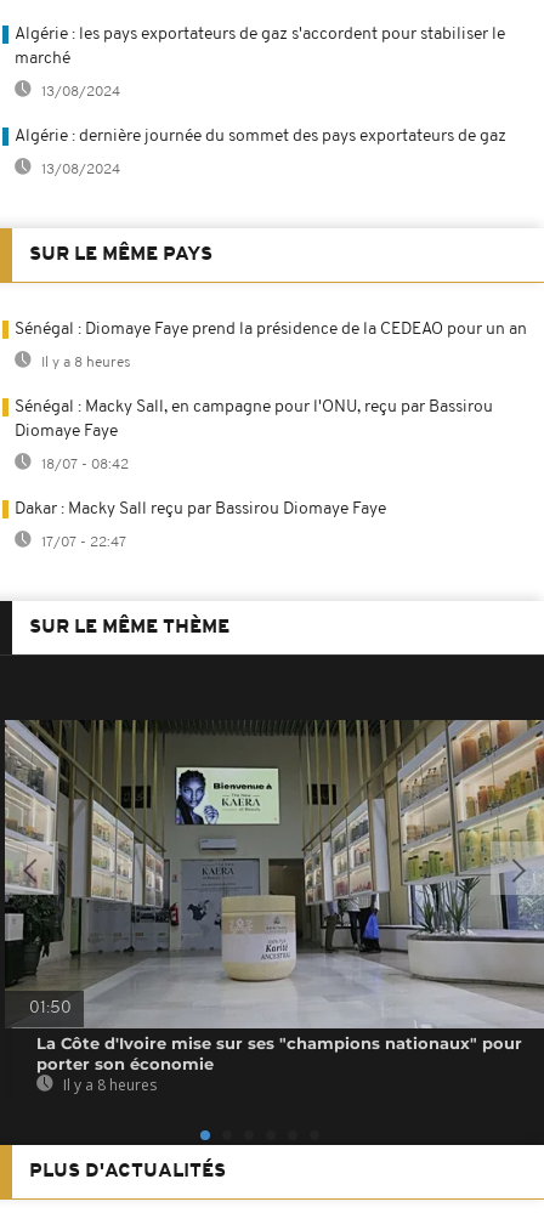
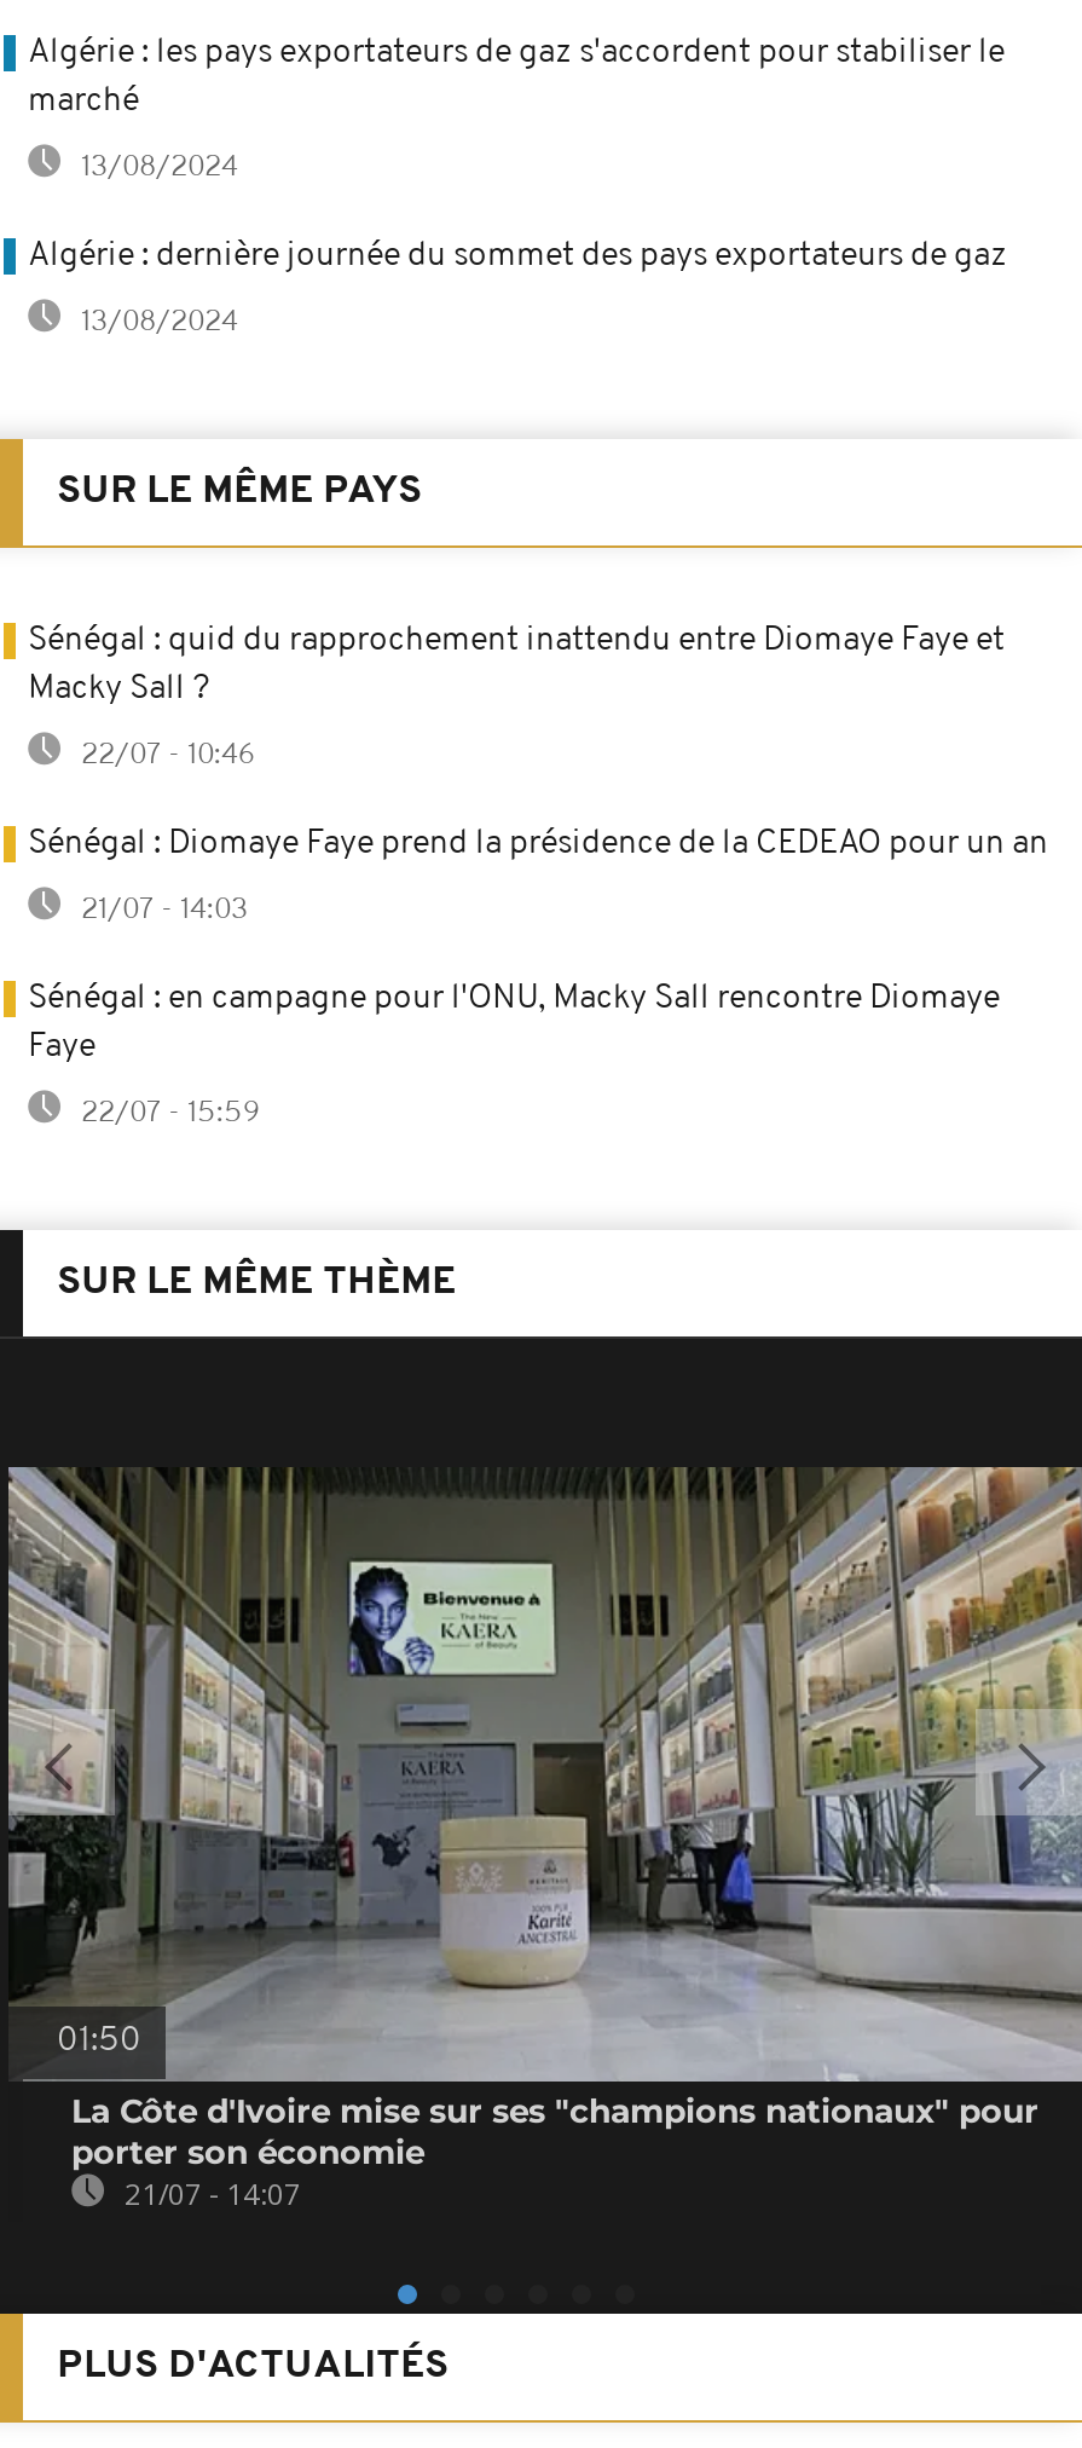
+ Sénégal : quid du rapprochement inattendu entre Diomaye Faye et
+ Macky Sall ?
+ 22/07 - 10:46

moved down: Sénégal : Diomaye Faye prend la présidence de la CEDEAO pour un an

- Il y a 8 heures
- Sénégal : Macky Sall, en campagne pour l'ONU, reçu par Bassirou
- Diomaye Faye
- 18/07 - 08:42
- Dakar : Macky Sall reçu par Bassirou Diomaye Faye
- 17/07 - 22:47
+ 21/07 - 14:03
+ Sénégal : en campagne pour l'ONU, Macky Sall rencontre Diomaye
+ Faye
+ 22/07 - 15:59

- Il y a 8 heures
+ 21/07 - 14:07
